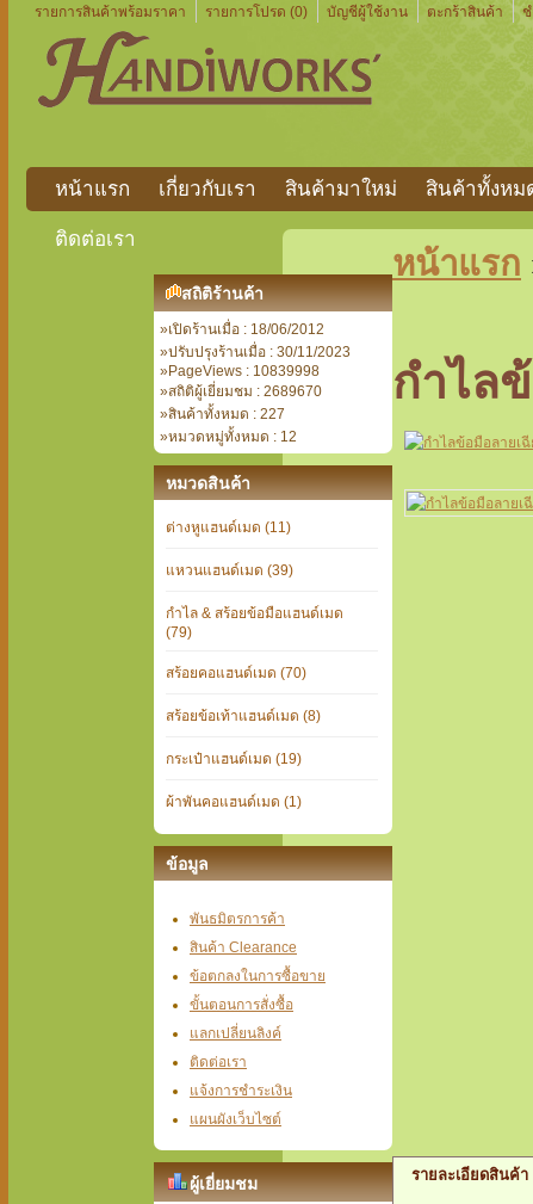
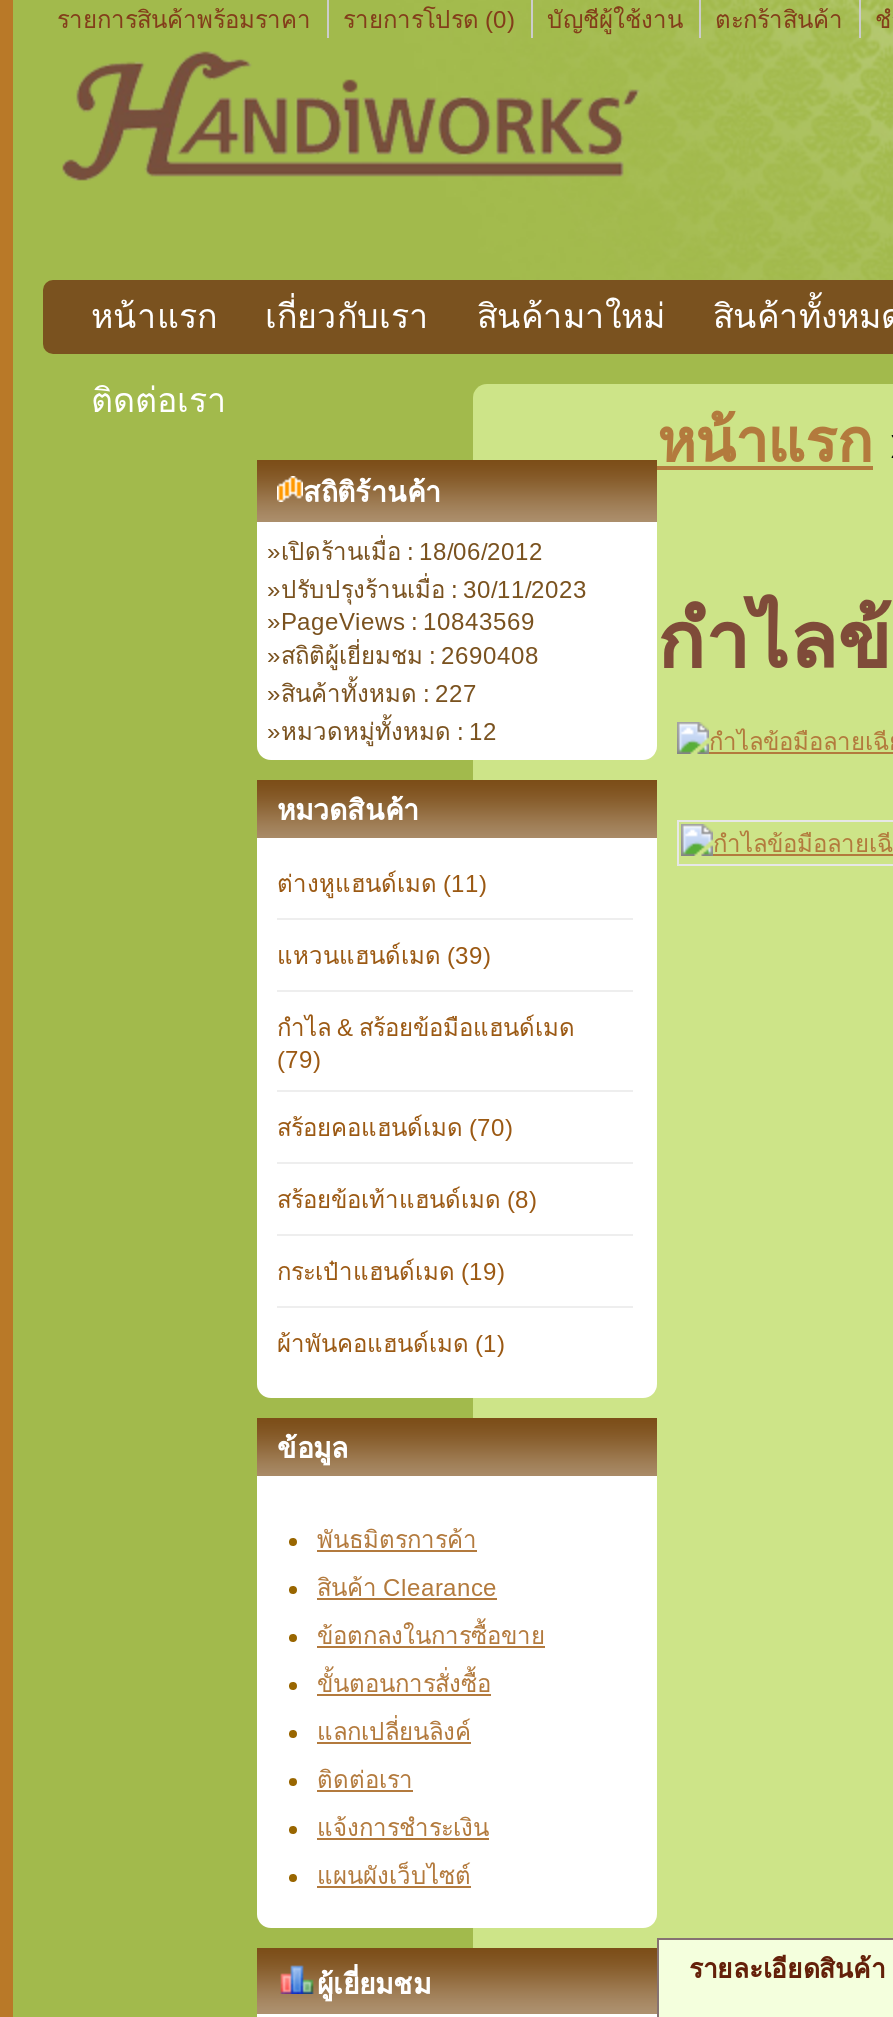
- »PageViews : 10839998
+ »PageViews : 10843569

- »สถิติผู้เยี่ยมชม : 2689670
+ »สถิติผู้เยี่ยมชม : 2690408
